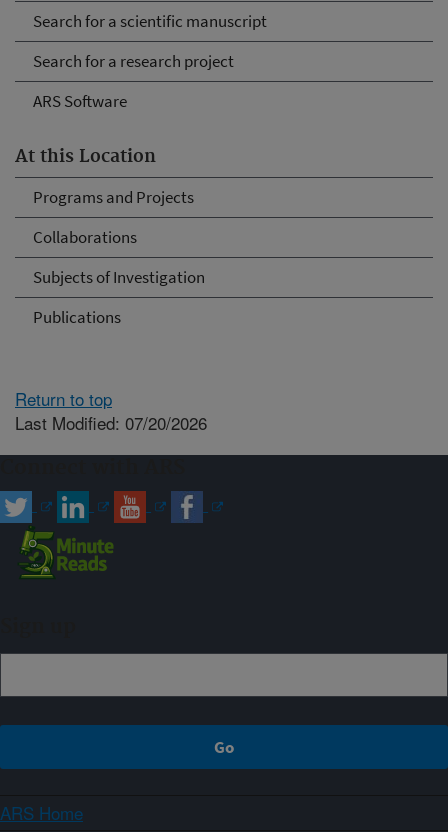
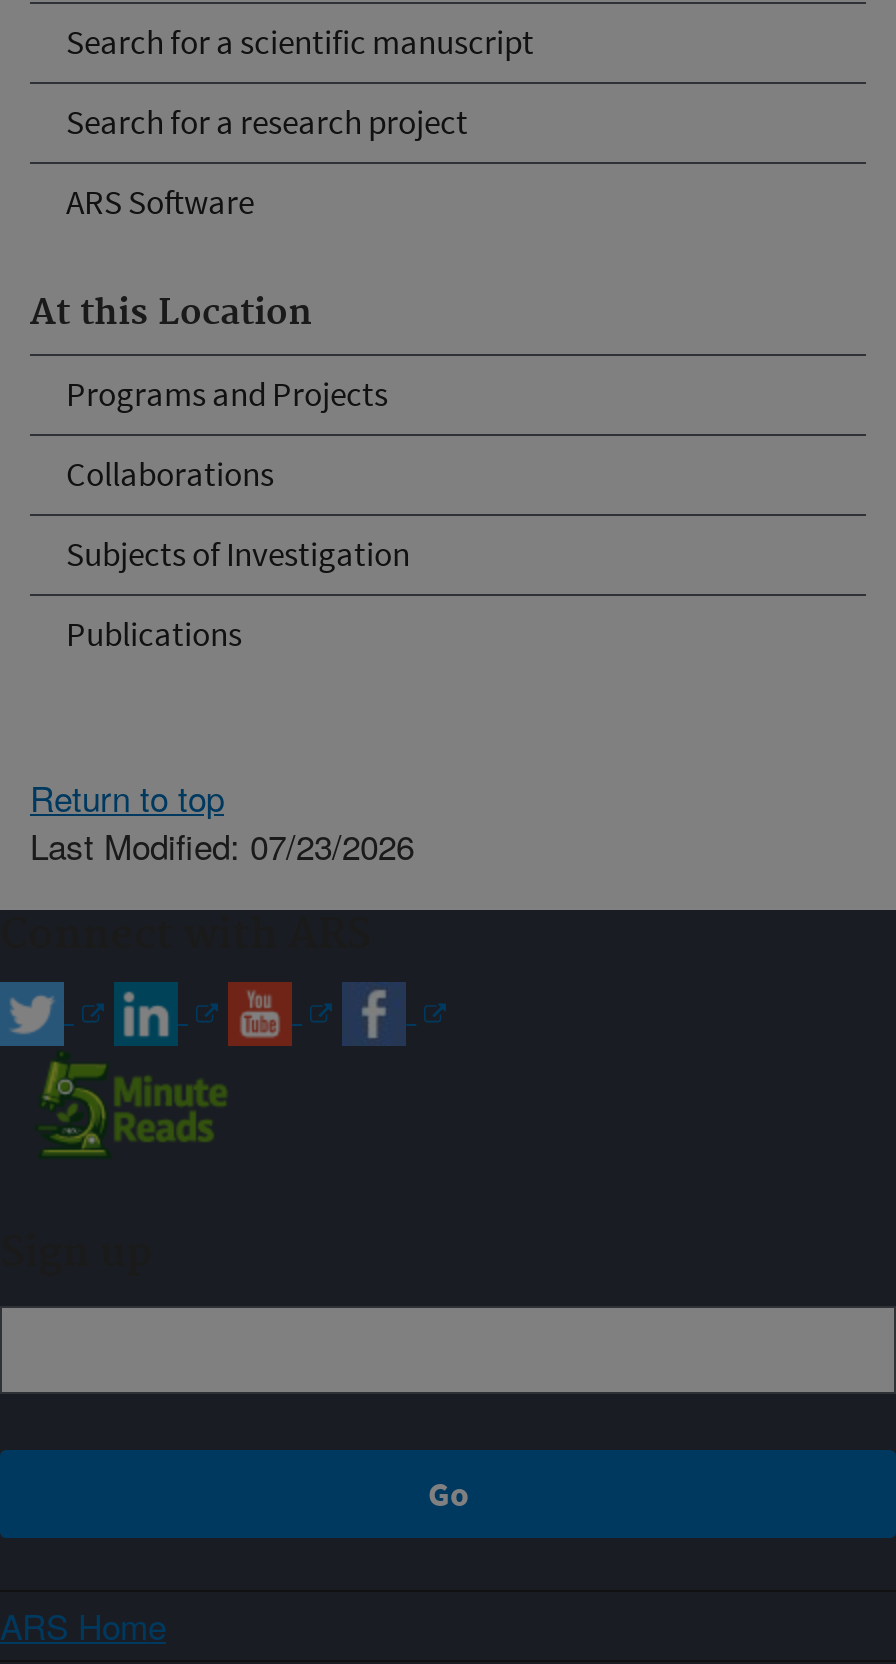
- Last Modified: 07/20/2026
+ Last Modified: 07/23/2026
